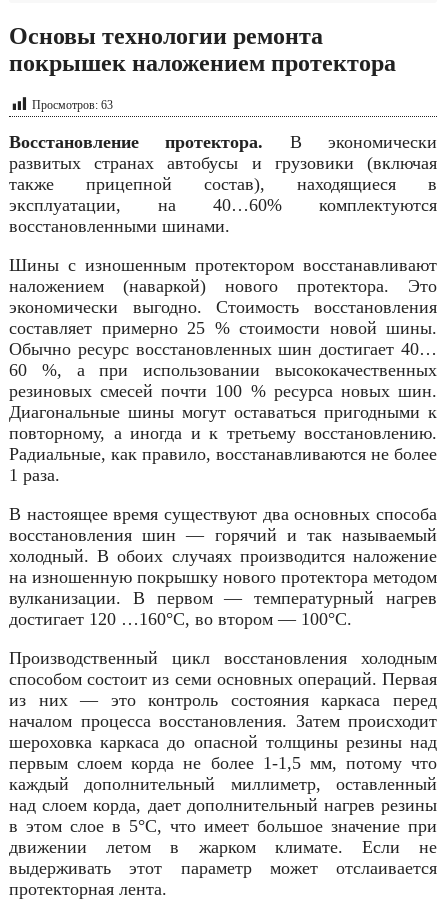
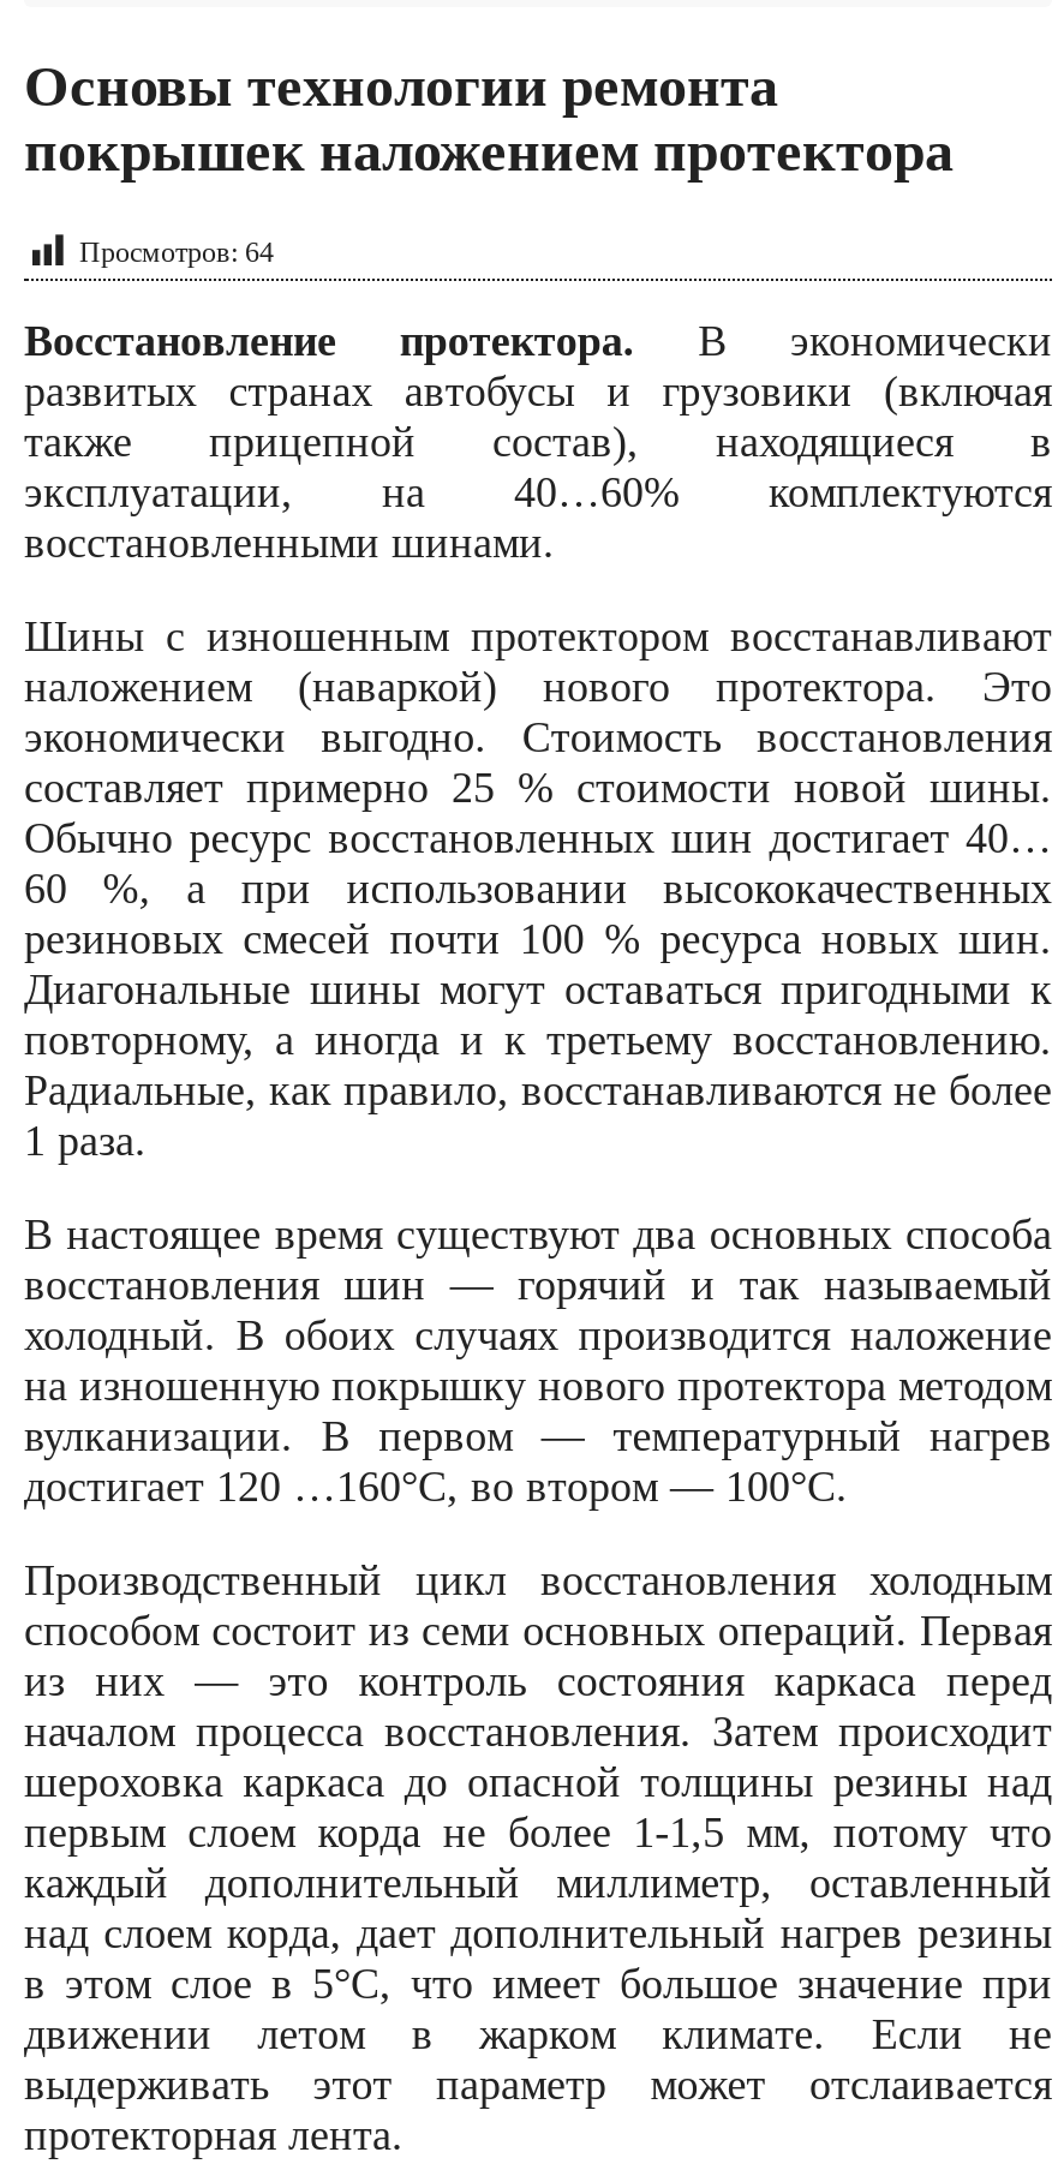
- Просмотров: 63
+ Просмотров: 64
